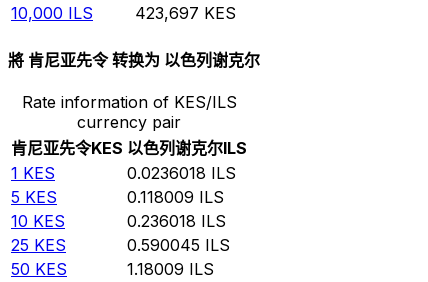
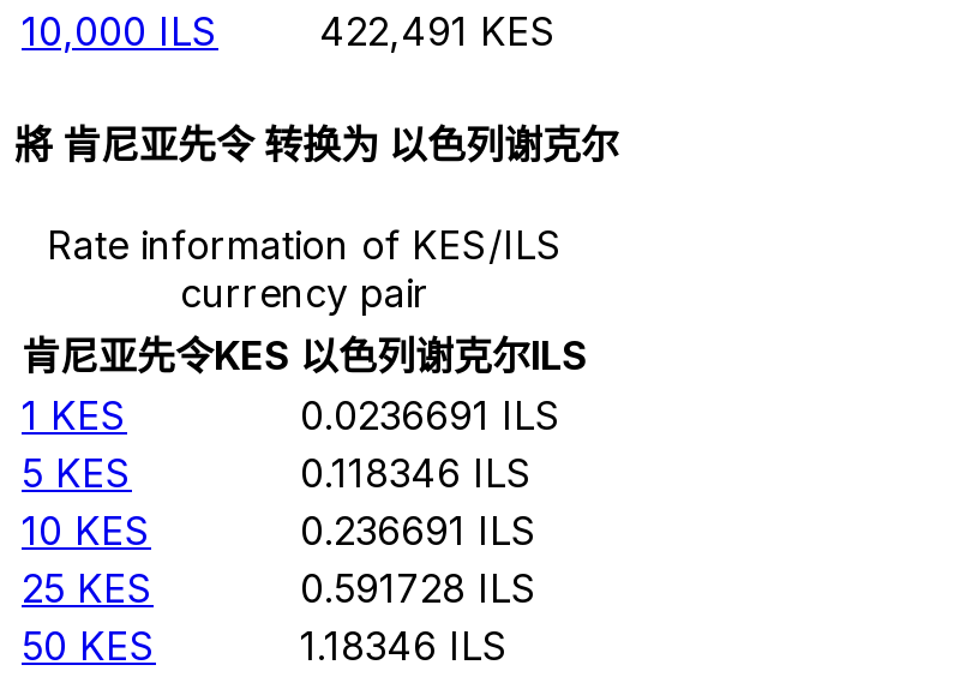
- 423,697 KES
+ 422,491 KES

- 0.0236018 ILS
+ 0.0236691 ILS

- 0.118009 ILS
+ 0.118346 ILS

- 0.236018 ILS
+ 0.236691 ILS

- 0.590045 ILS
+ 0.591728 ILS

- 1.18009 ILS
+ 1.18346 ILS
